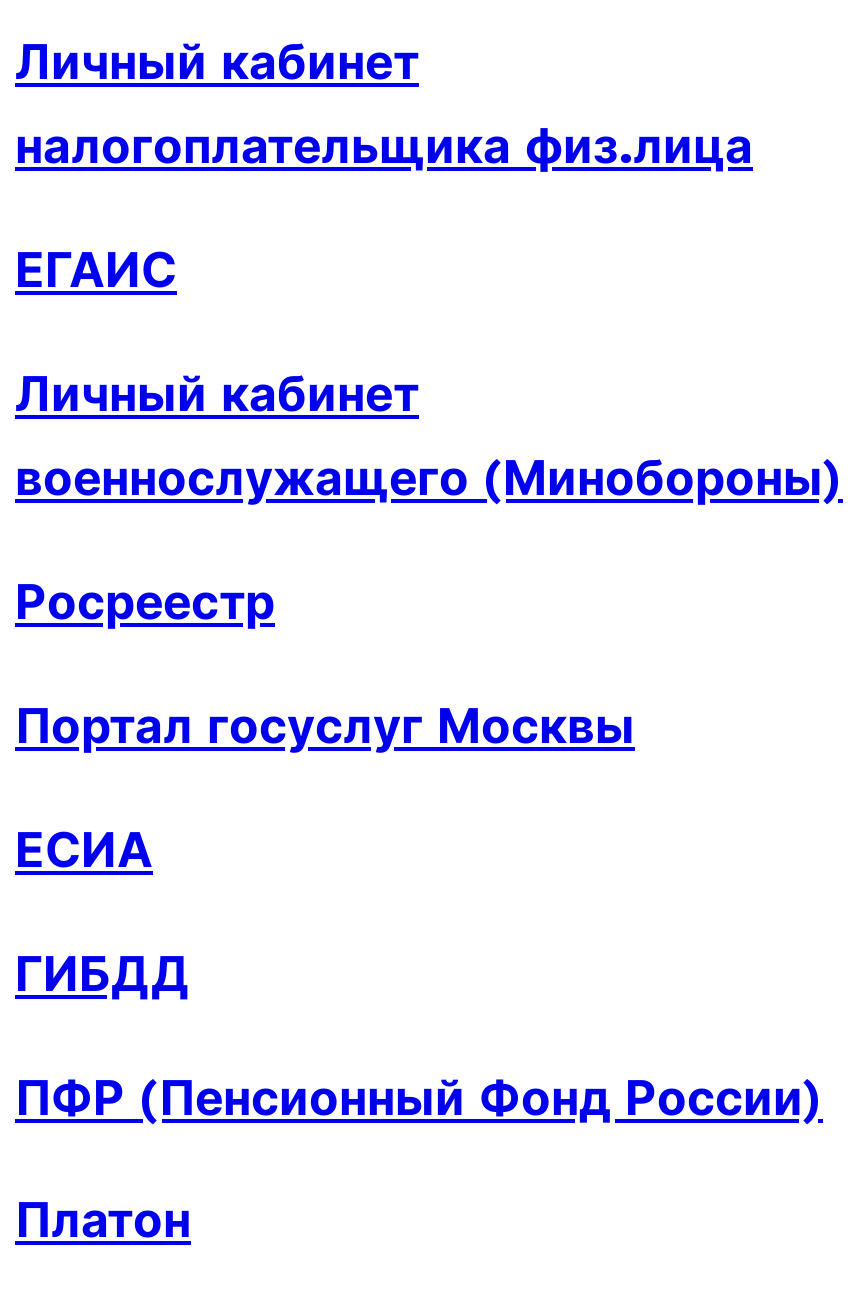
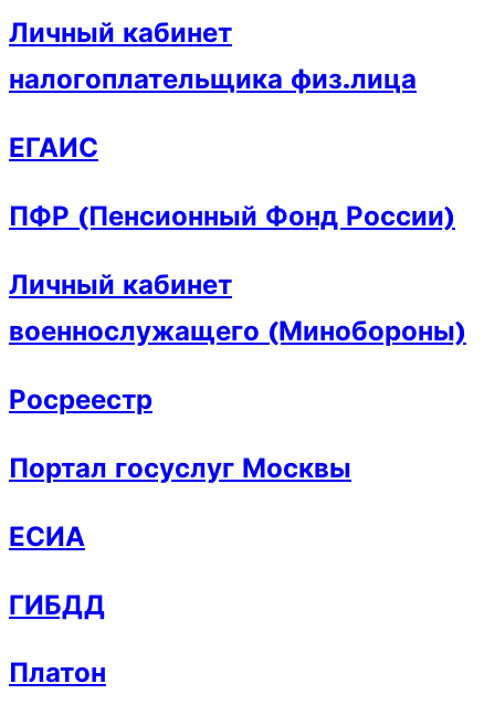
moved down: Личный кабинет | военнослужащего (Минобороны) | Росреестр | Портал госуслуг Москвы | ЕСИА | ГИБДД

moved up: ПФР (Пенсионный Фонд России)
